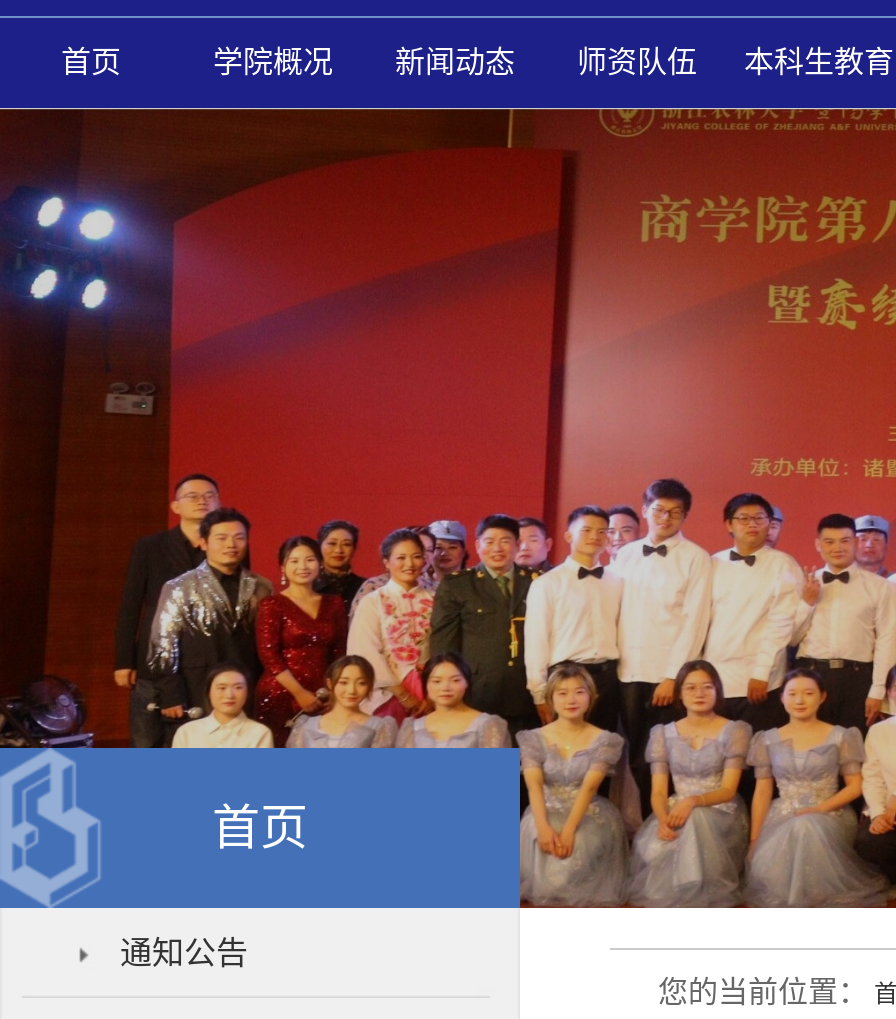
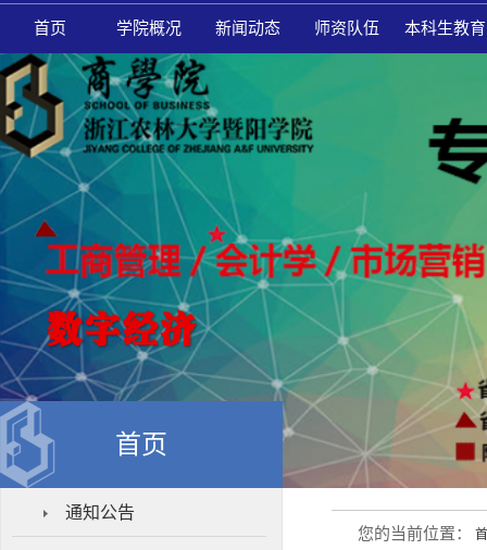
- [image]
+ [image]
